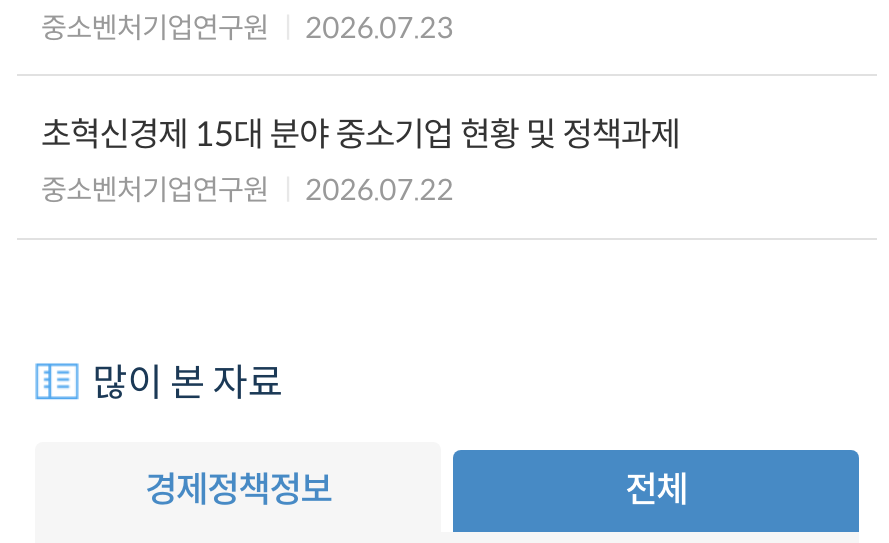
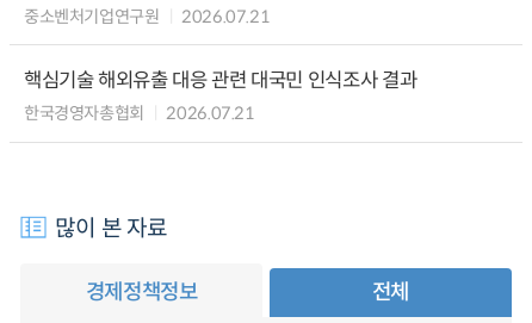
- 중소벤처기업연구원 2026.07.23
+ 중소벤처기업연구원 2026.07.21

- 초혁신경제 15대 분야 중소기업 현황 및 정책과제
- 중소벤처기업연구원
- 2026.07.22
+ 핵심기술 해외유출 대응 관련 대국민 인식조사 결과
+ 한국경영자총협회
+ 2026.07.21
